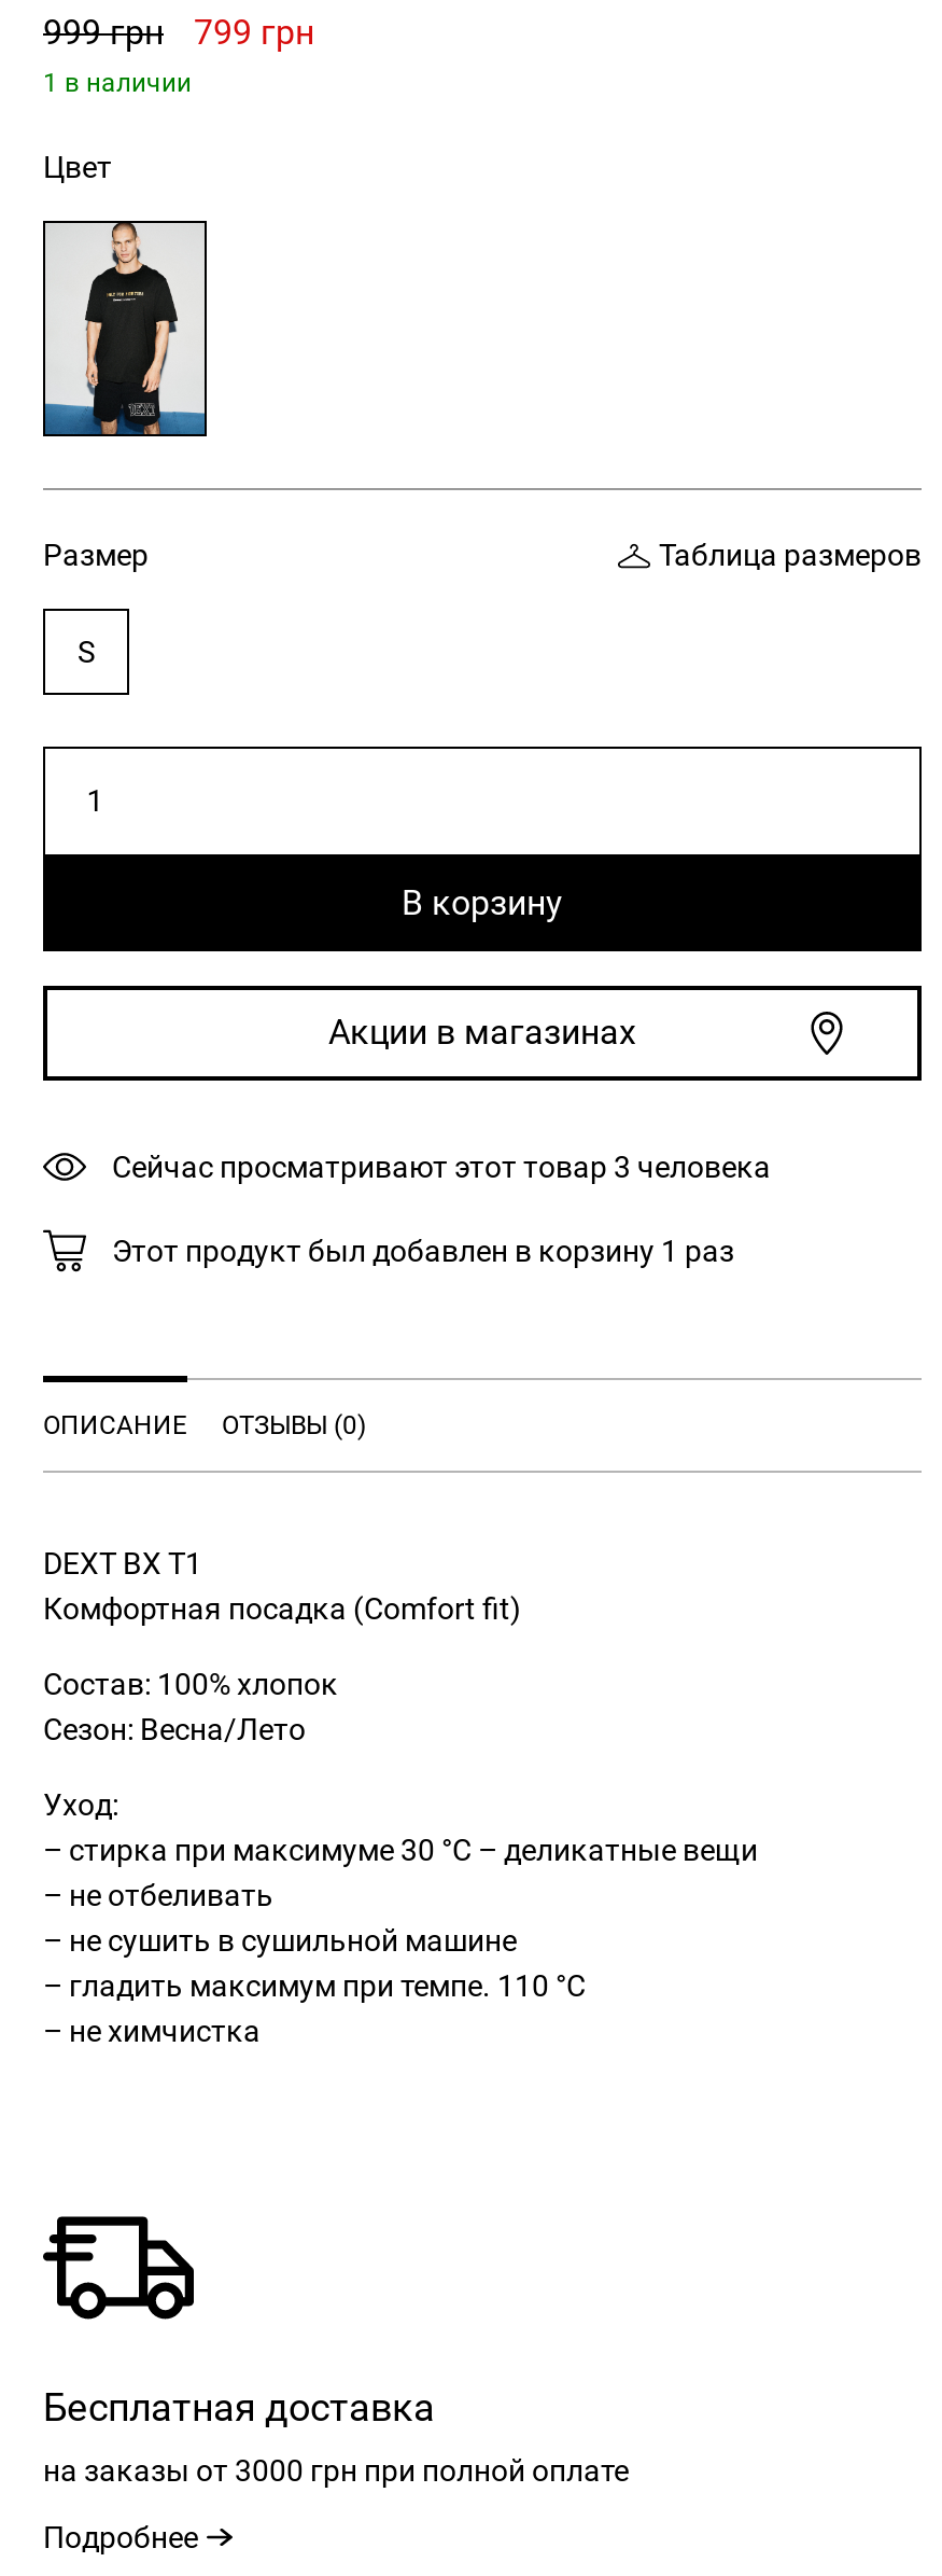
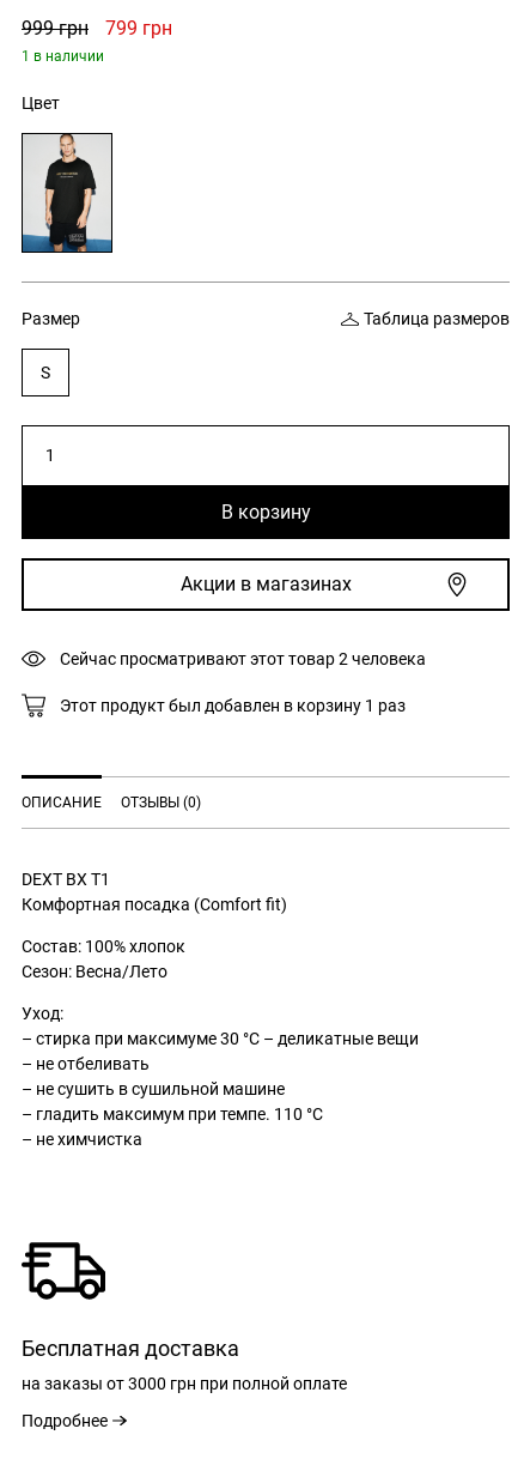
- Сейчас просматривают этот товар 3 человека
+ Сейчас просматривают этот товар 2 человека
